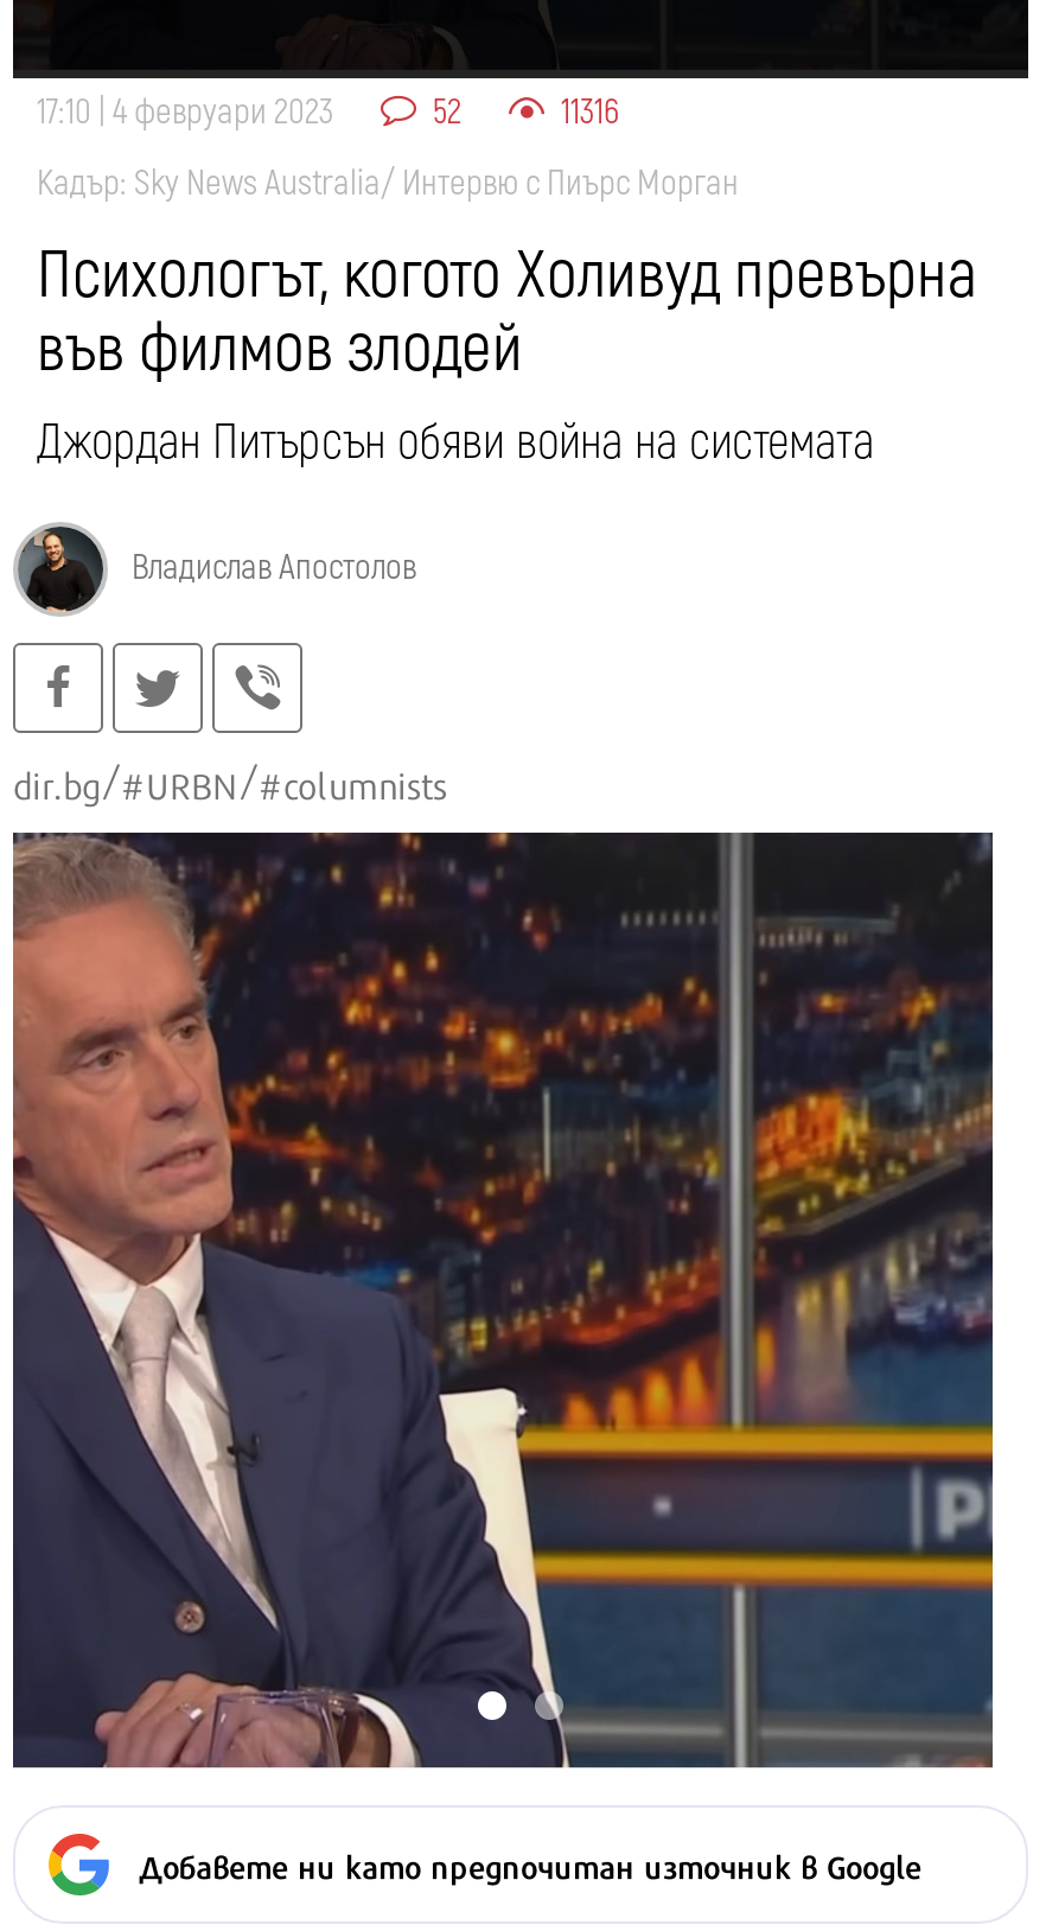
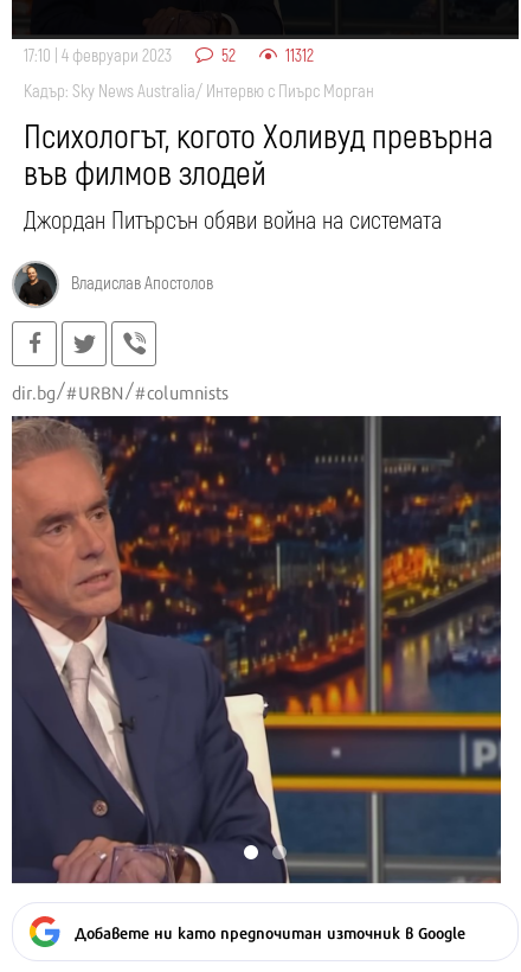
- 11316
+ 11312
